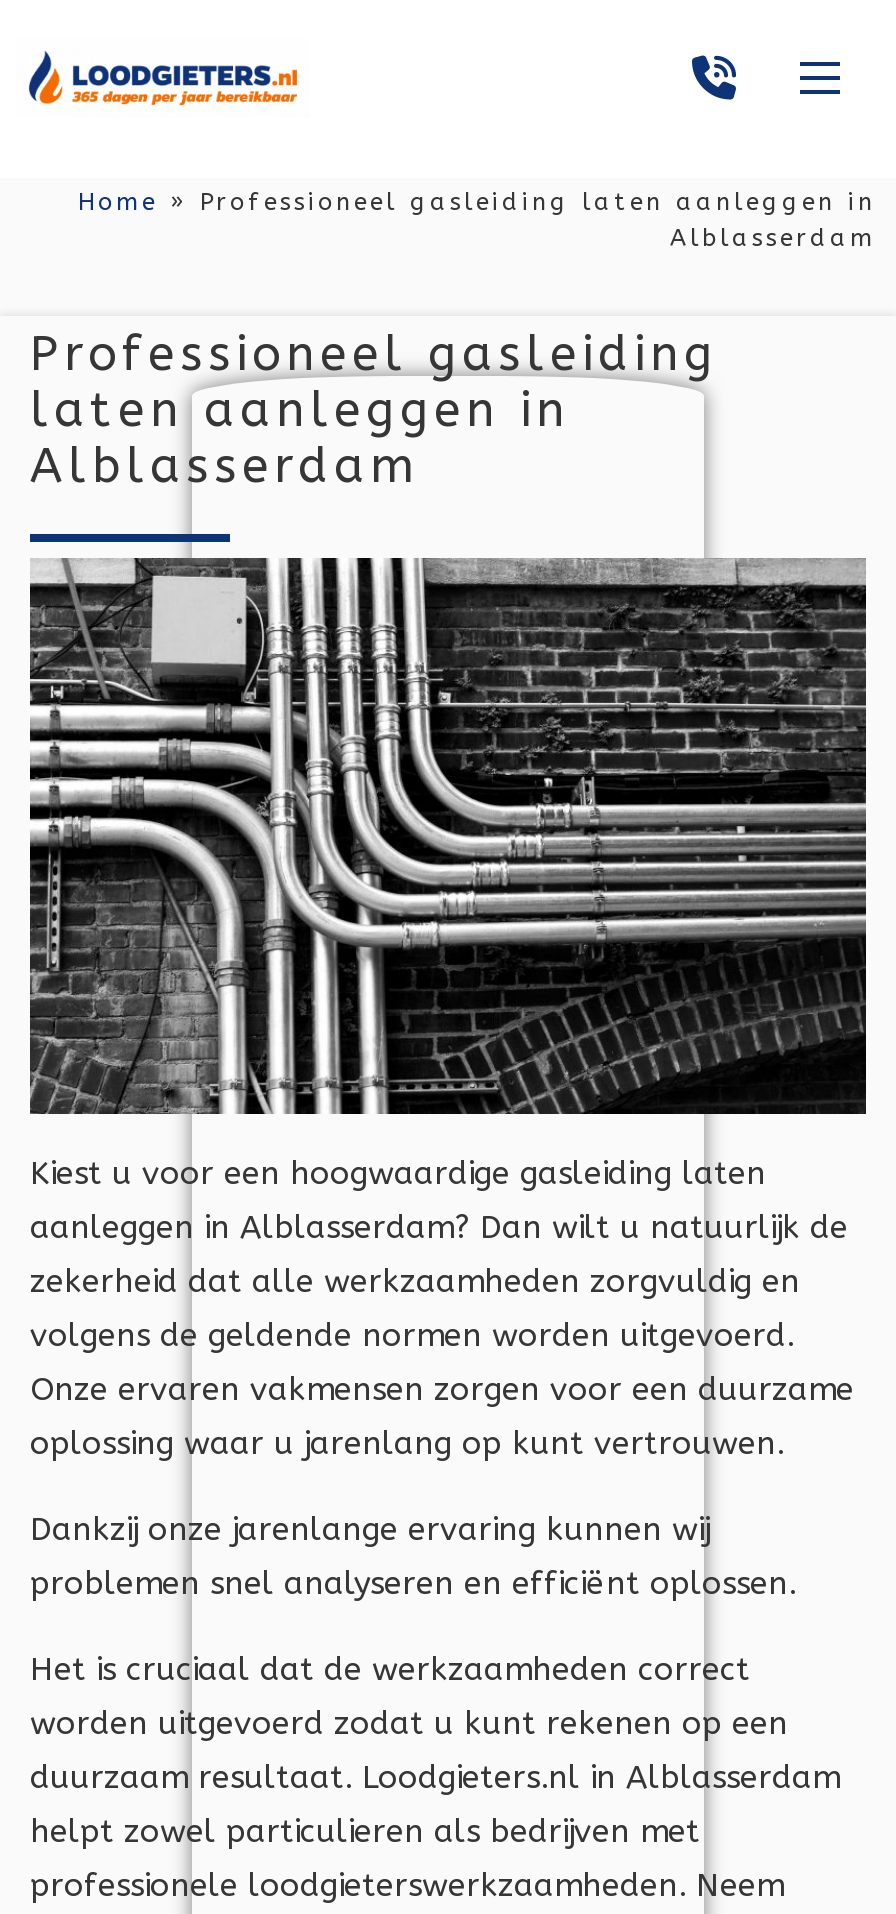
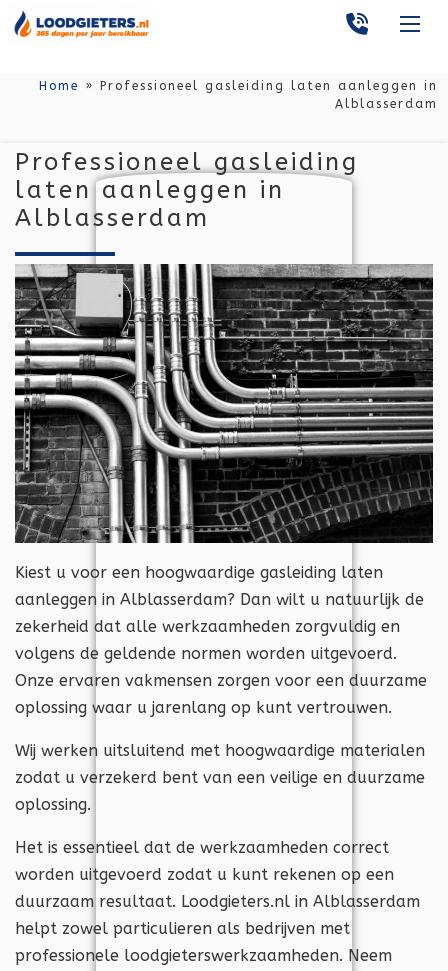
- Dankzij onze jarenlange ervaring kunnen wij
- problemen snel analyseren en efficiënt oplossen.
+ Wij werken uitsluitend met hoogwaardige materialen
+ zodat u verzekerd bent van een veilige en duurzame
+ oplossing.

- Het is cruciaal dat de werkzaamheden correct
+ Het is essentieel dat de werkzaamheden correct
